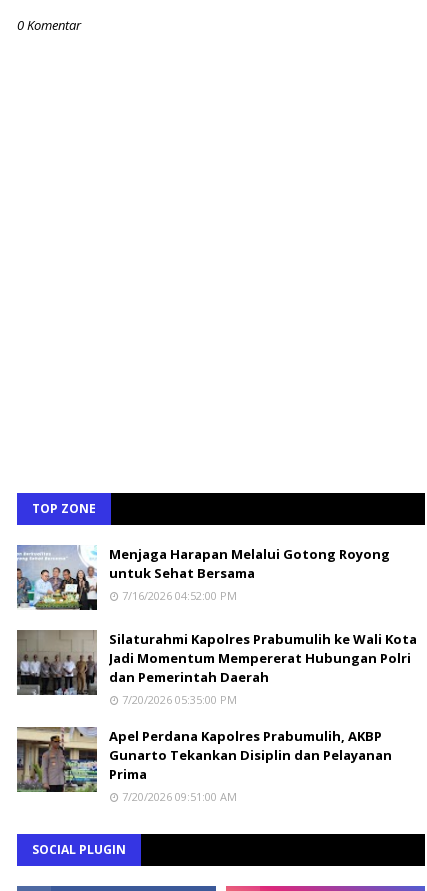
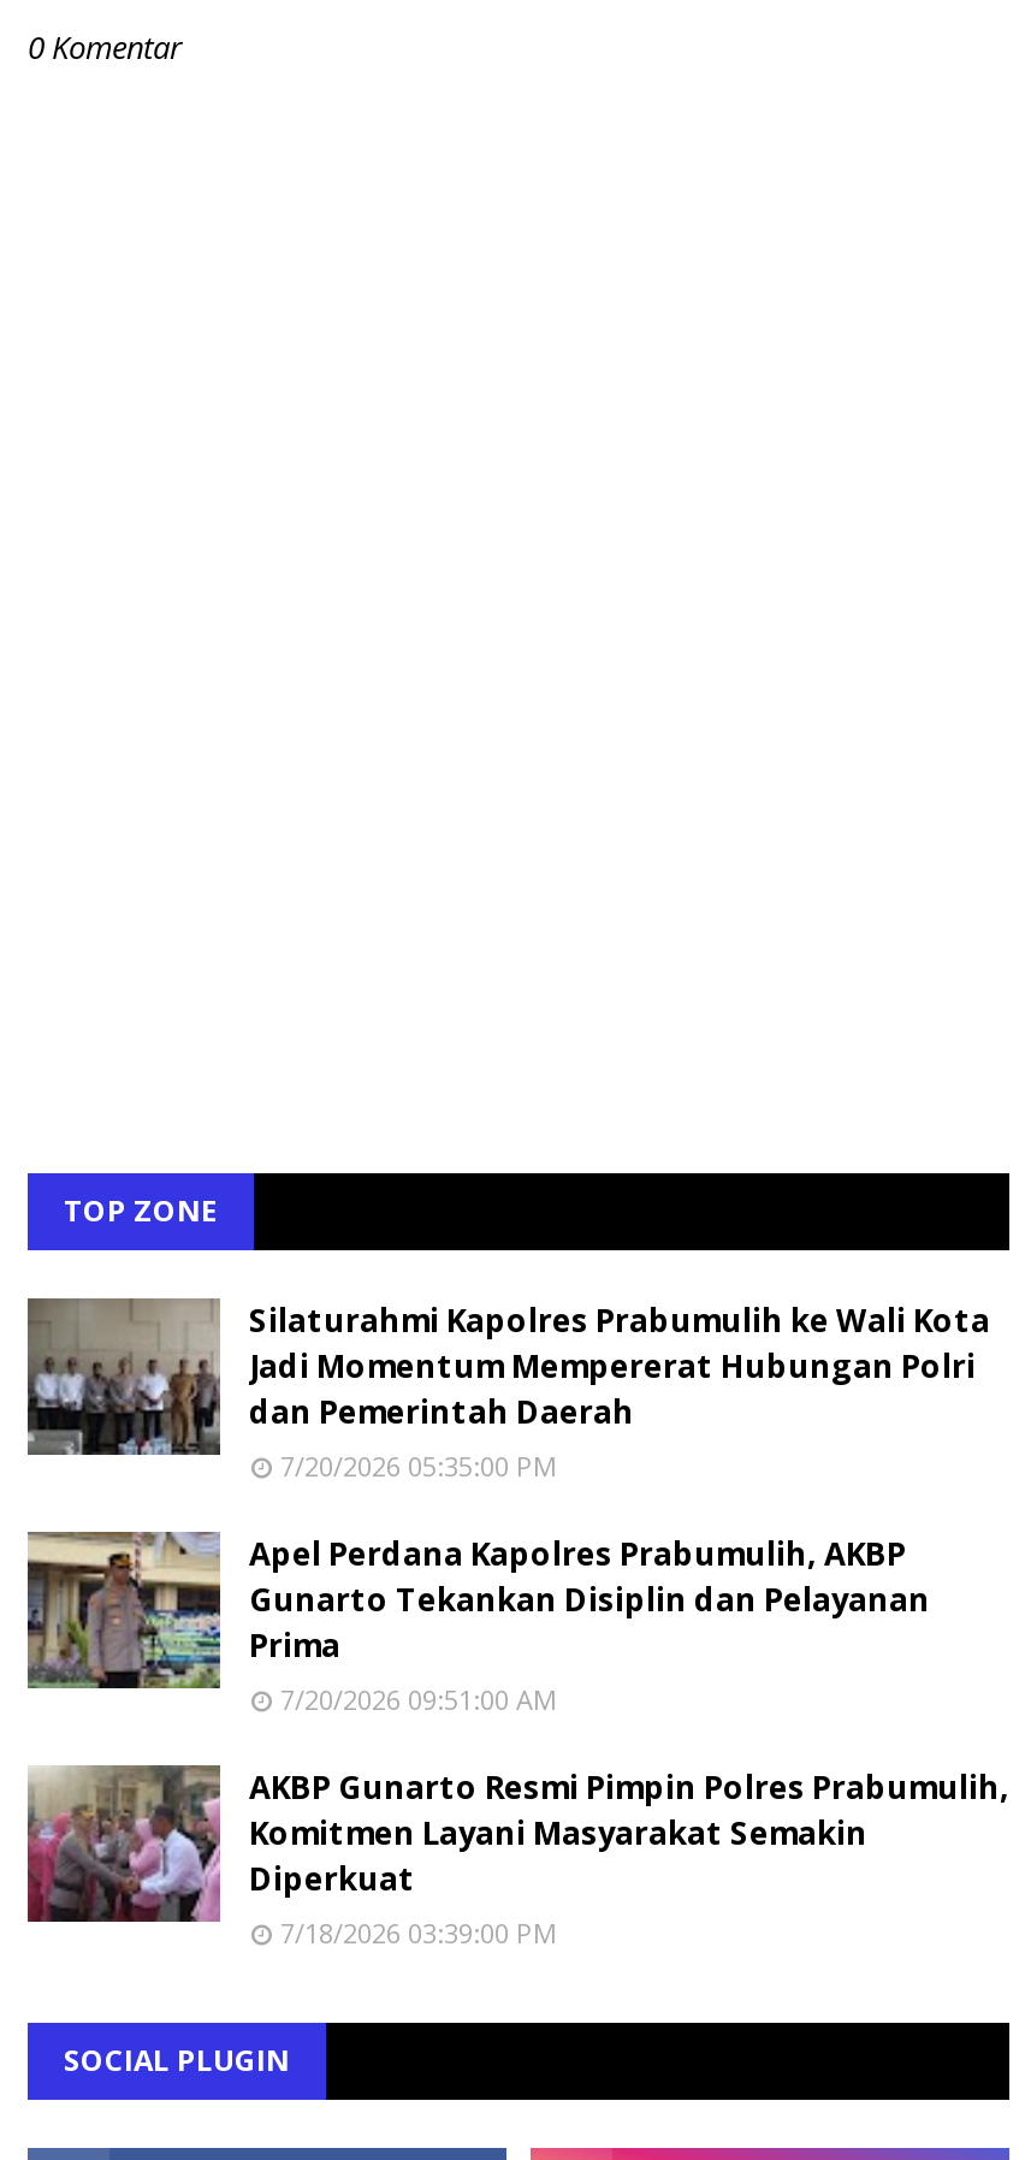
- [image]
- Menjaga Harapan Melalui Gotong Royong
- untuk Sehat Bersama
- 7/16/2026 04:52:00 PM

moved up: [image] | Silaturahmi Kapolres Prabumulih ke Wali Kota | Jadi Momentum Mempererat Hubungan Polri | ... | Prima | 7/20/2026 09:51:00 AM

+ [image]
+ AKBP Gunarto Resmi Pimpin Polres Prabumulih,
+ Komitmen Layani Masyarakat Semakin
+ Diperkuat
+ 7/18/2026 03:39:00 PM
